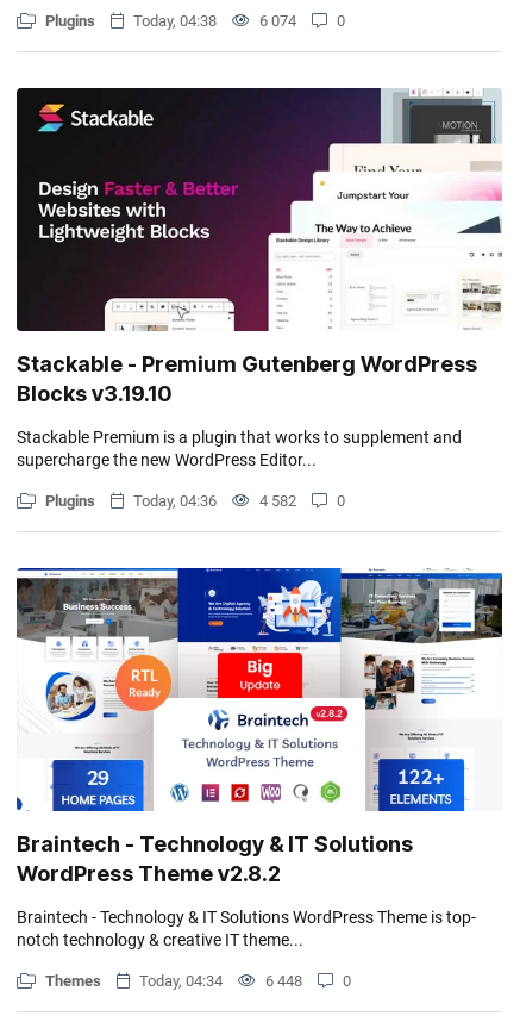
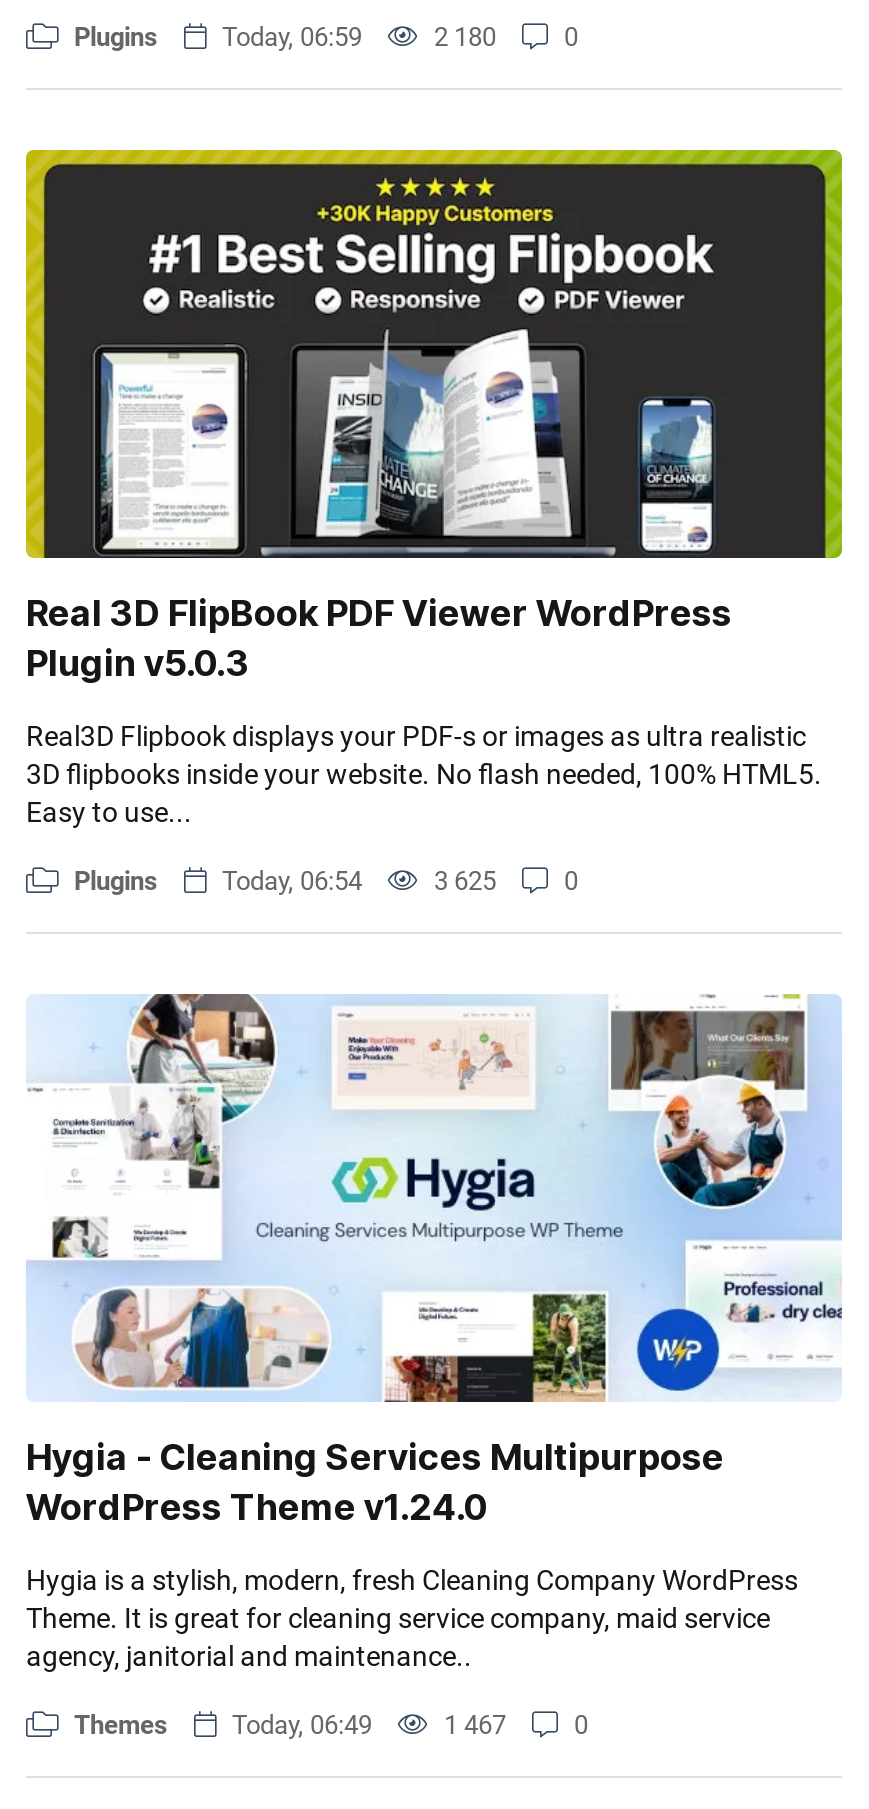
- Today, 04:38
+ Today, 06:59

- 6 074
+ 2 180

- [image]
- Stackable - Premium Gutenberg WordPress
- Blocks v3.19.10
+ [image]
+ Real 3D FlipBook PDF Viewer WordPress
+ Plugin v5.0.3

- Stackable Premium is a plugin that works to supplement and
- supercharge the new WordPress Editor...
+ Real3D Flipbook displays your PDF-s or images as ultra realistic
+ 3D flipbooks inside your website. No flash needed, 100% HTML5.
+ Easy to use...

- Today, 04:36
+ Today, 06:54

- 4 582
+ 3 625

- [image]
- Braintech - Technology & IT Solutions
- WordPress Theme v2.8.2
+ [image]
+ Hygia - Cleaning Services Multipurpose
+ WordPress Theme v1.24.0

- Braintech - Technology & IT Solutions WordPress Theme is top-
- notch technology & creative IT theme...
+ Hygia is a stylish, modern, fresh Cleaning Company WordPress
+ Theme. It is great for cleaning service company, maid service
+ agency, janitorial and maintenance..

- Today, 04:34
+ Today, 06:49

- 6 448
+ 1 467
